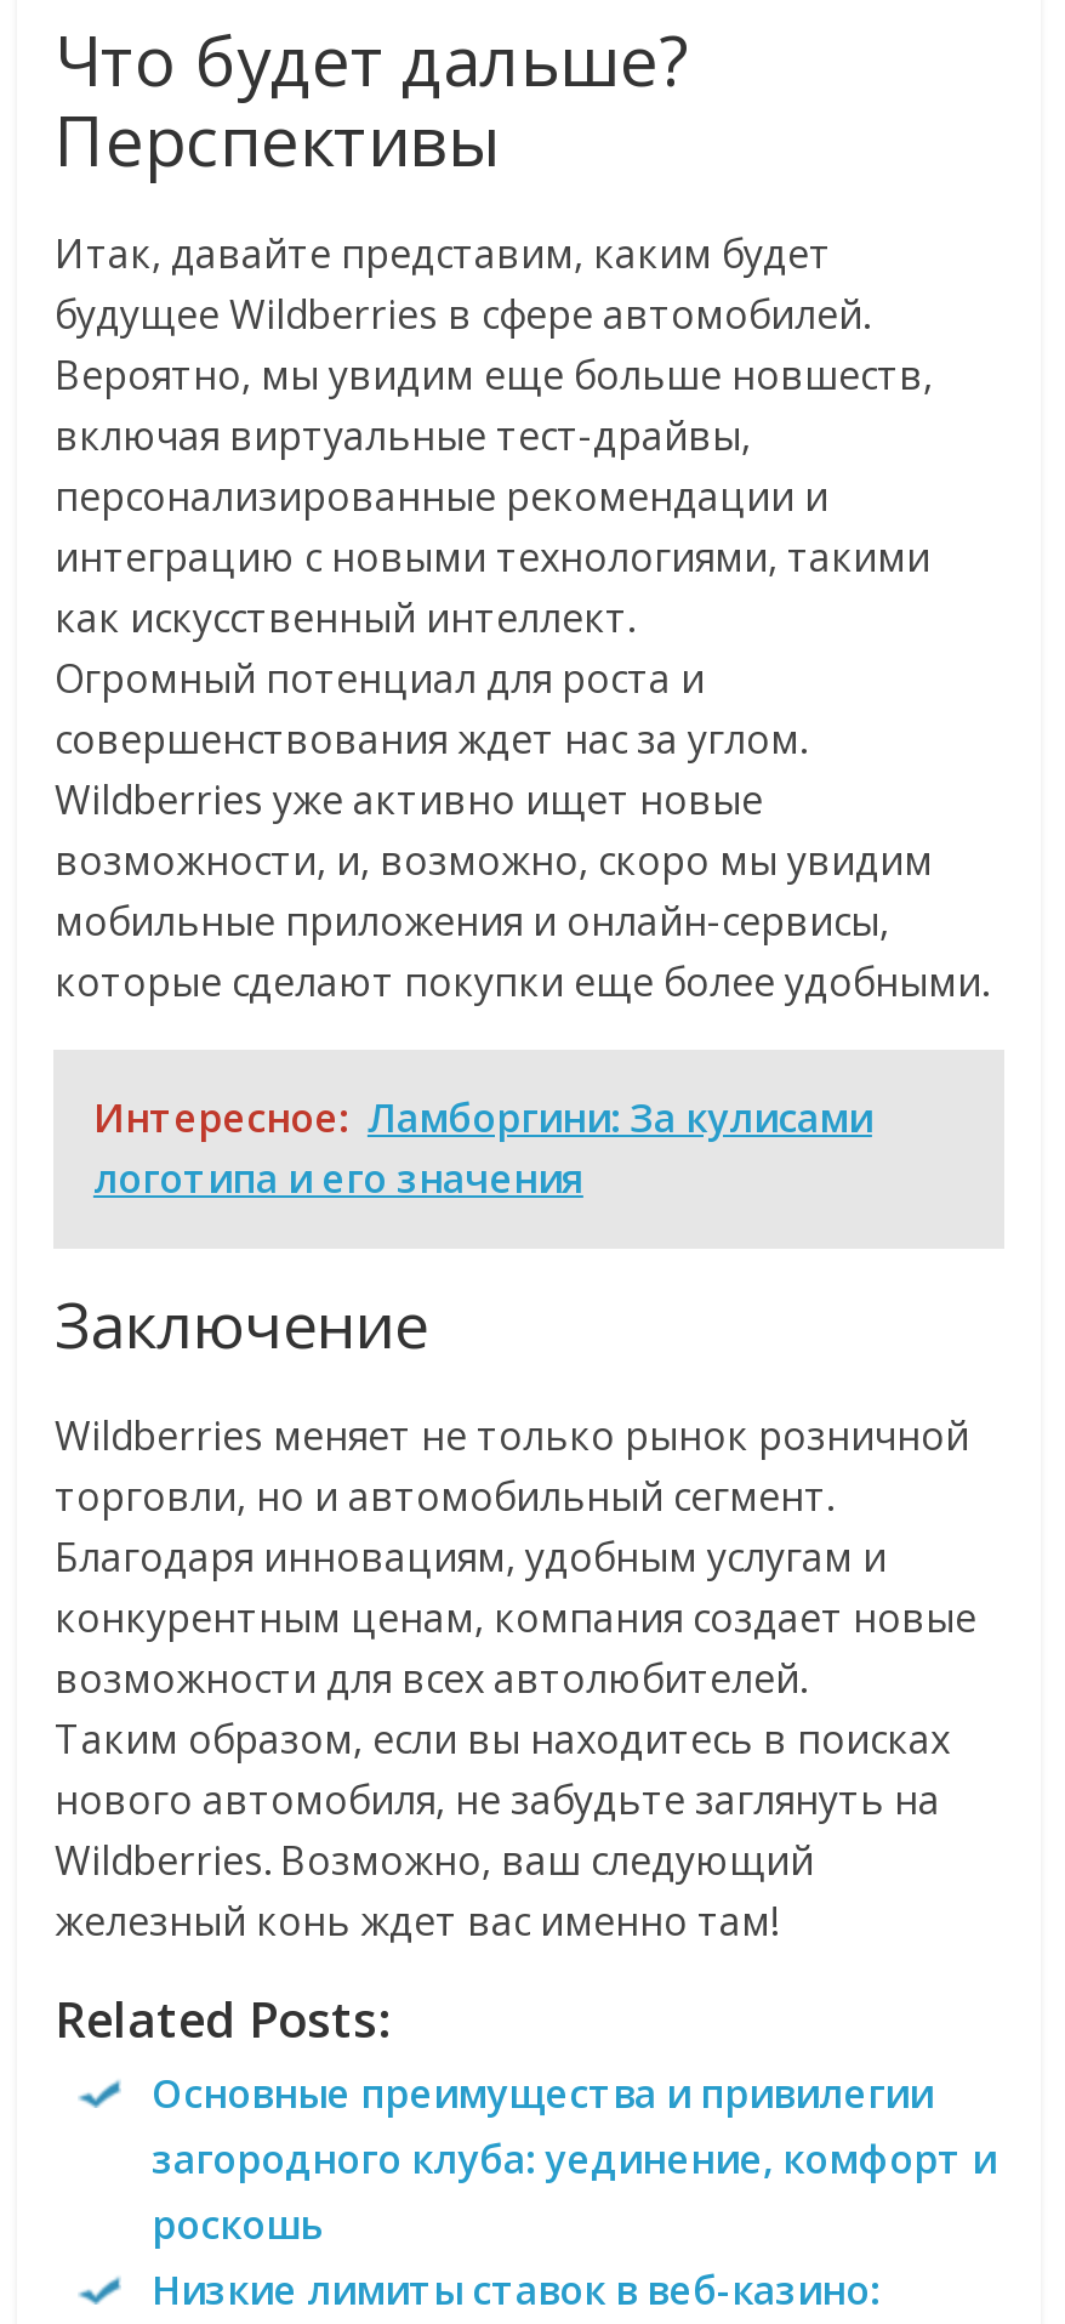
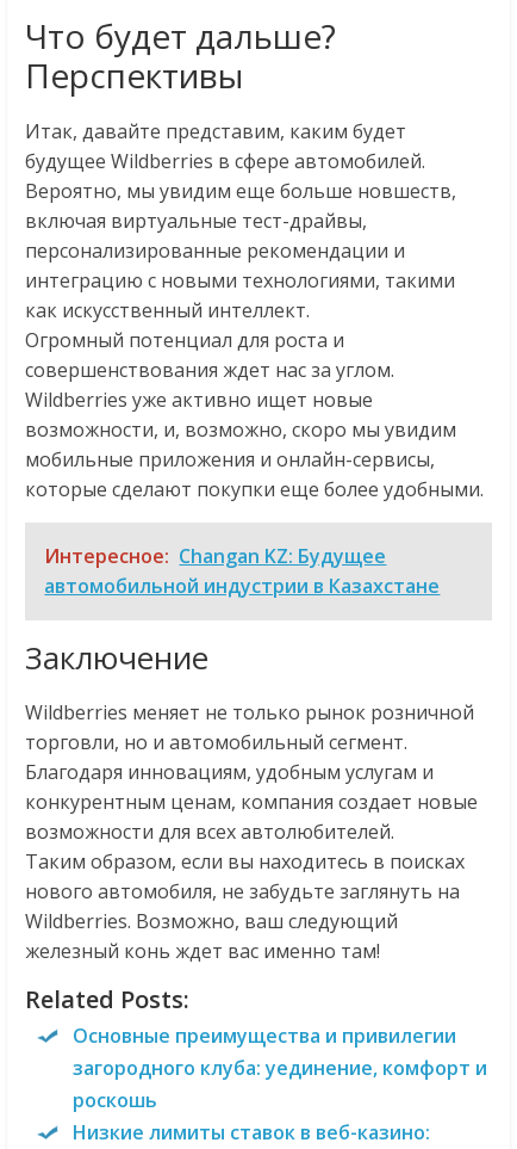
- Интересное: Ламборгини: За кулисами
- логотипа и его значения
+ Интересное: Changan KZ: Будущее
+ автомобильной индустрии в Казахстане
